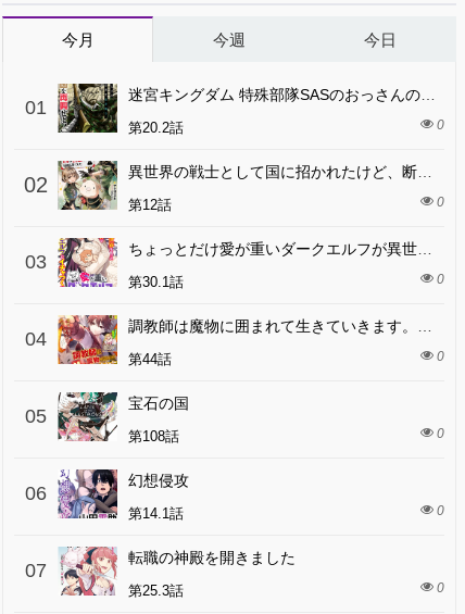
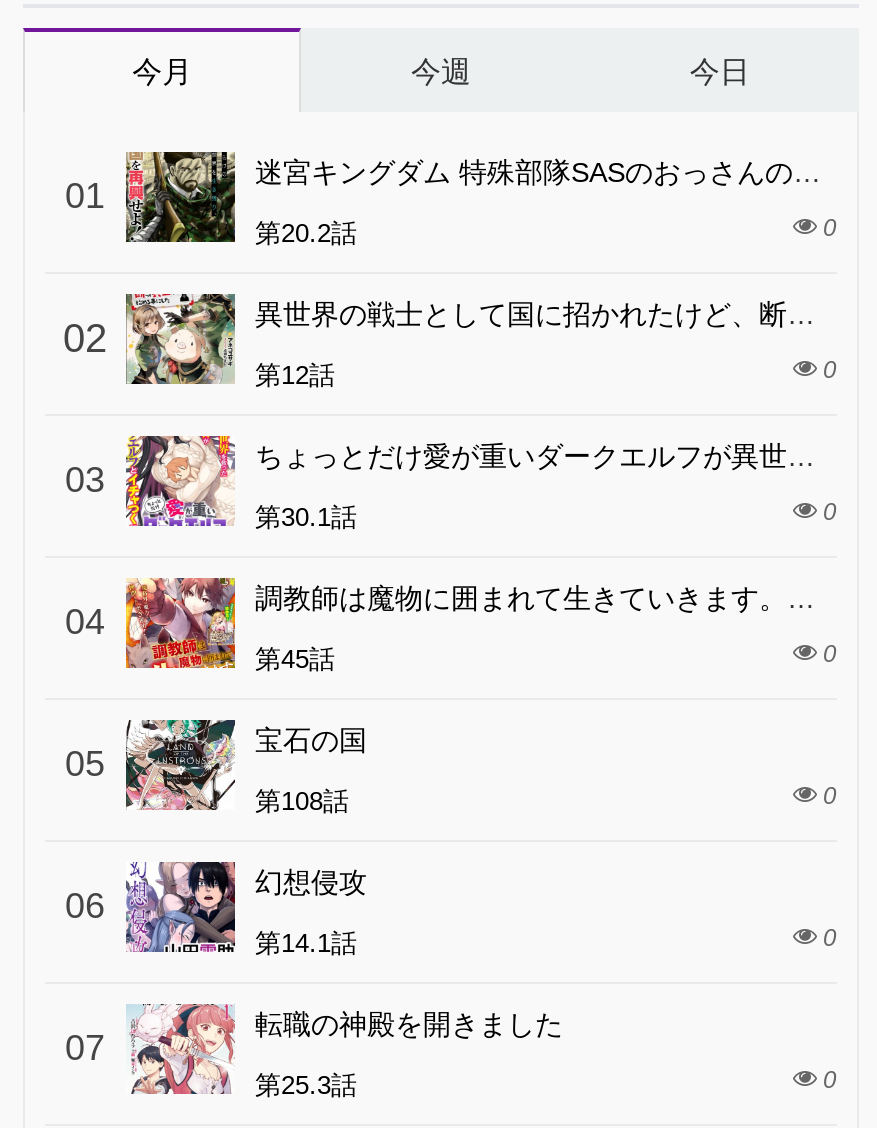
- 第44話
+ 第45話
